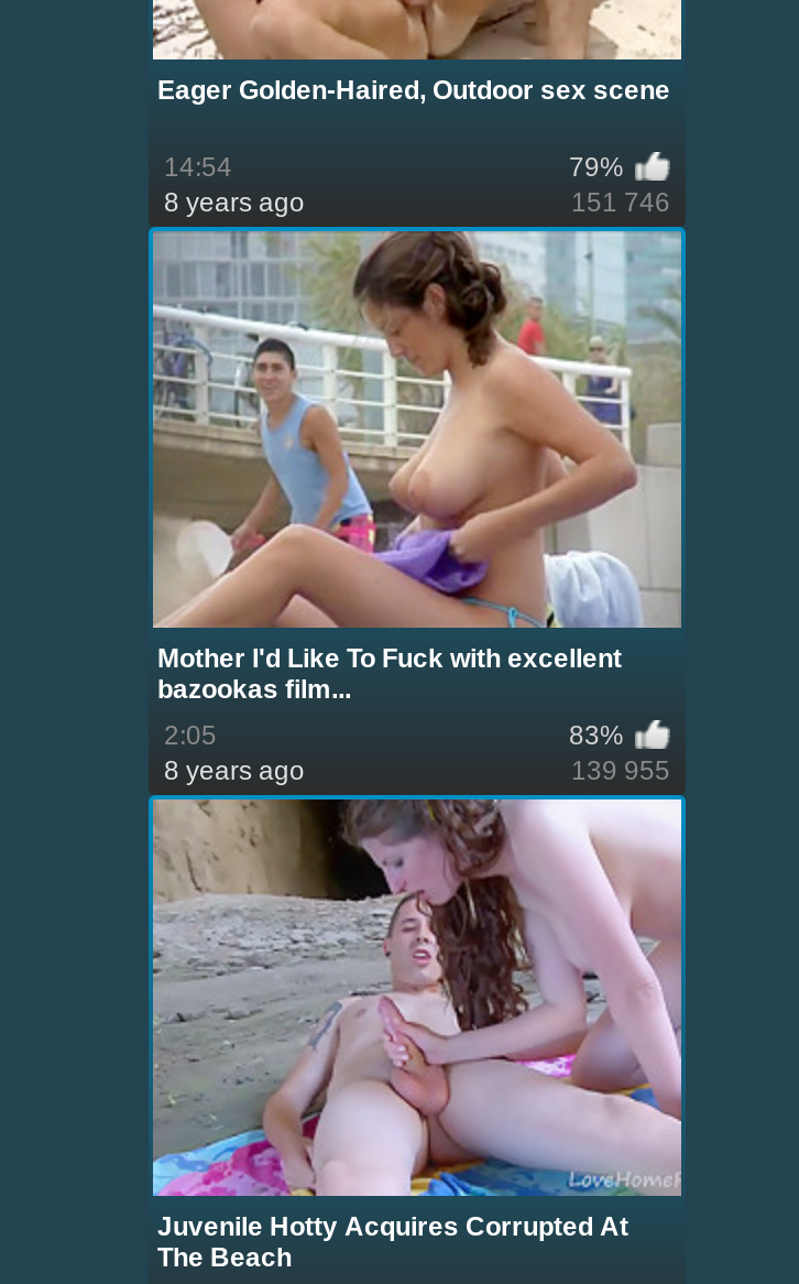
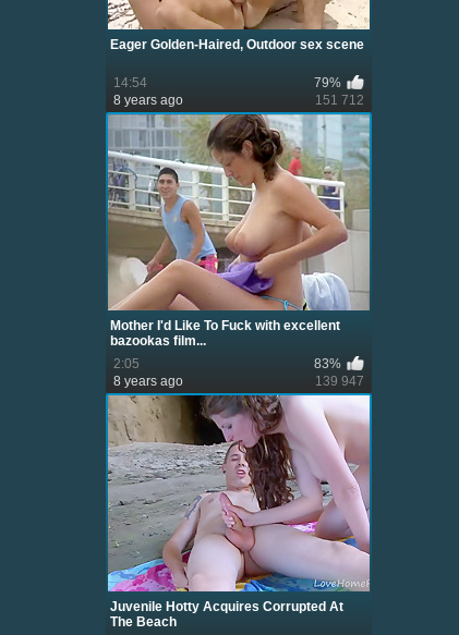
- 151 746
+ 151 712

- 139 955
+ 139 947
